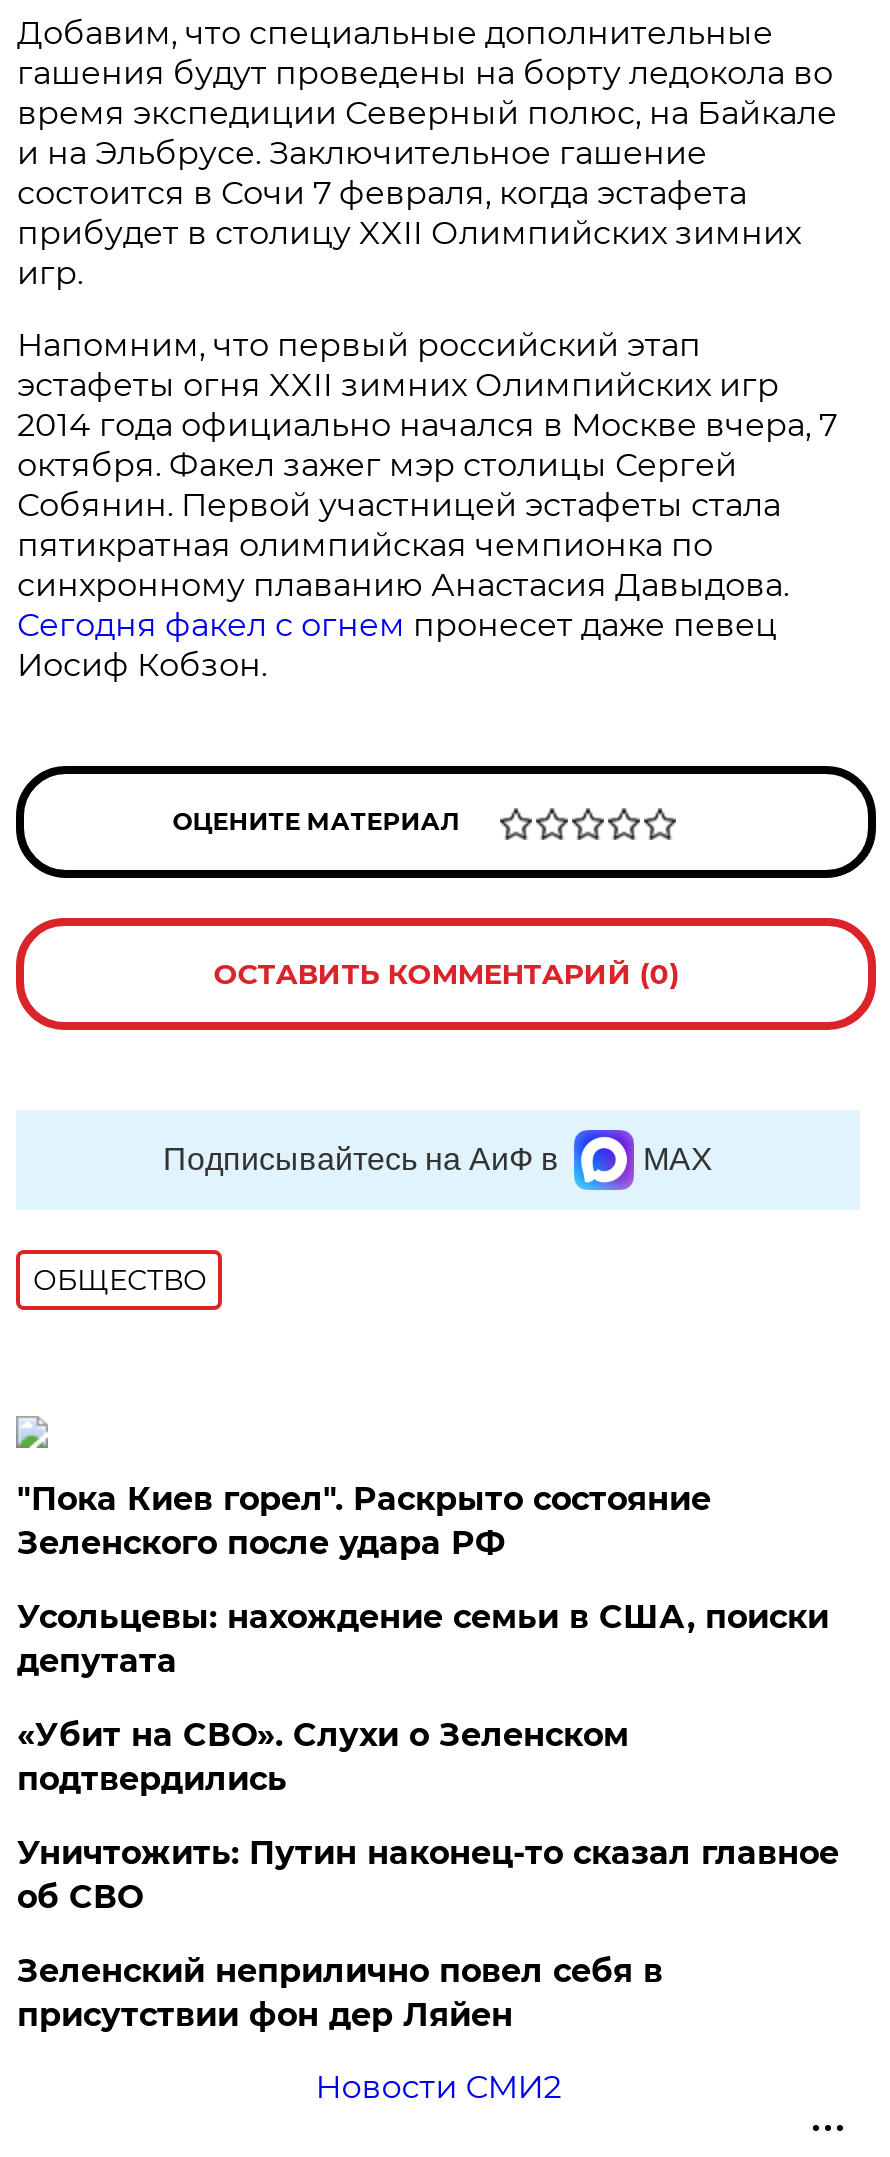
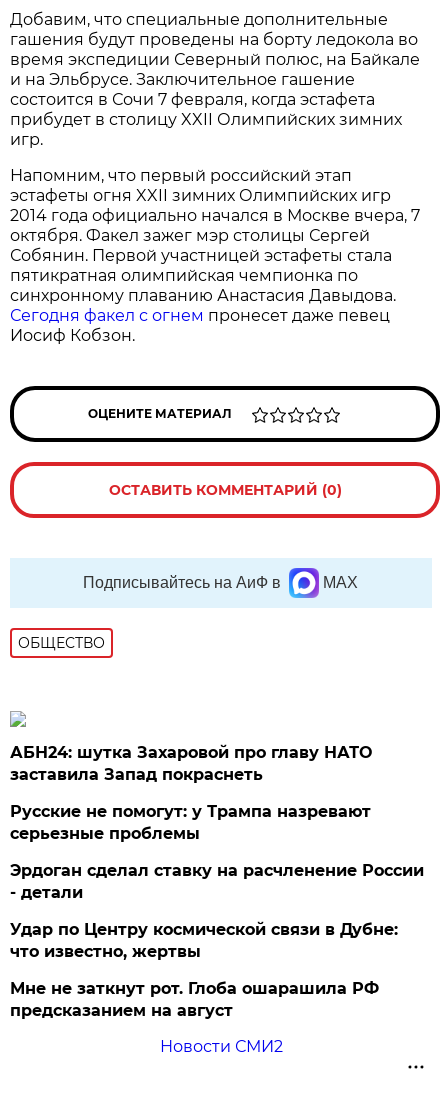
- "Пока Киев горел". Раскрыто состояние
- Зеленского после удара РФ
+ АБН24: шутка Захаровой про главу НАТО
+ заставила Запад покраснеть

- Усольцевы: нахождение семьи в США, поиски
- депутата
+ Русские не помогут: у Трампа назревают
+ серьезные проблемы

- «Убит на СВО». Слухи о Зеленском
- подтвердились
+ Эрдоган сделал ставку на расчленение России
+ - детали

- Уничтожить: Путин наконец-то сказал главное
- об СВО
+ Удар по Центру космической связи в Дубне:
+ что известно, жертвы

- Зеленский неприлично повел cебя в
- присутствии фон дер Ляйен
+ Мне не заткнут рот. Глоба ошарашила РФ
+ предсказанием на август
